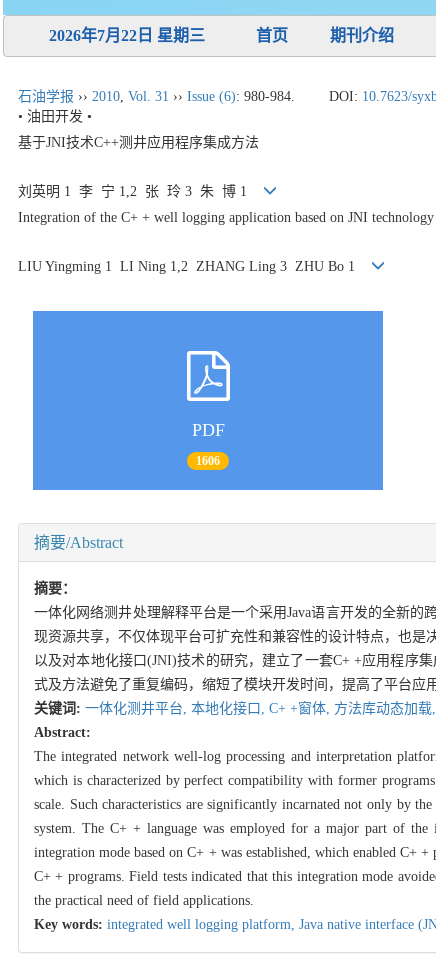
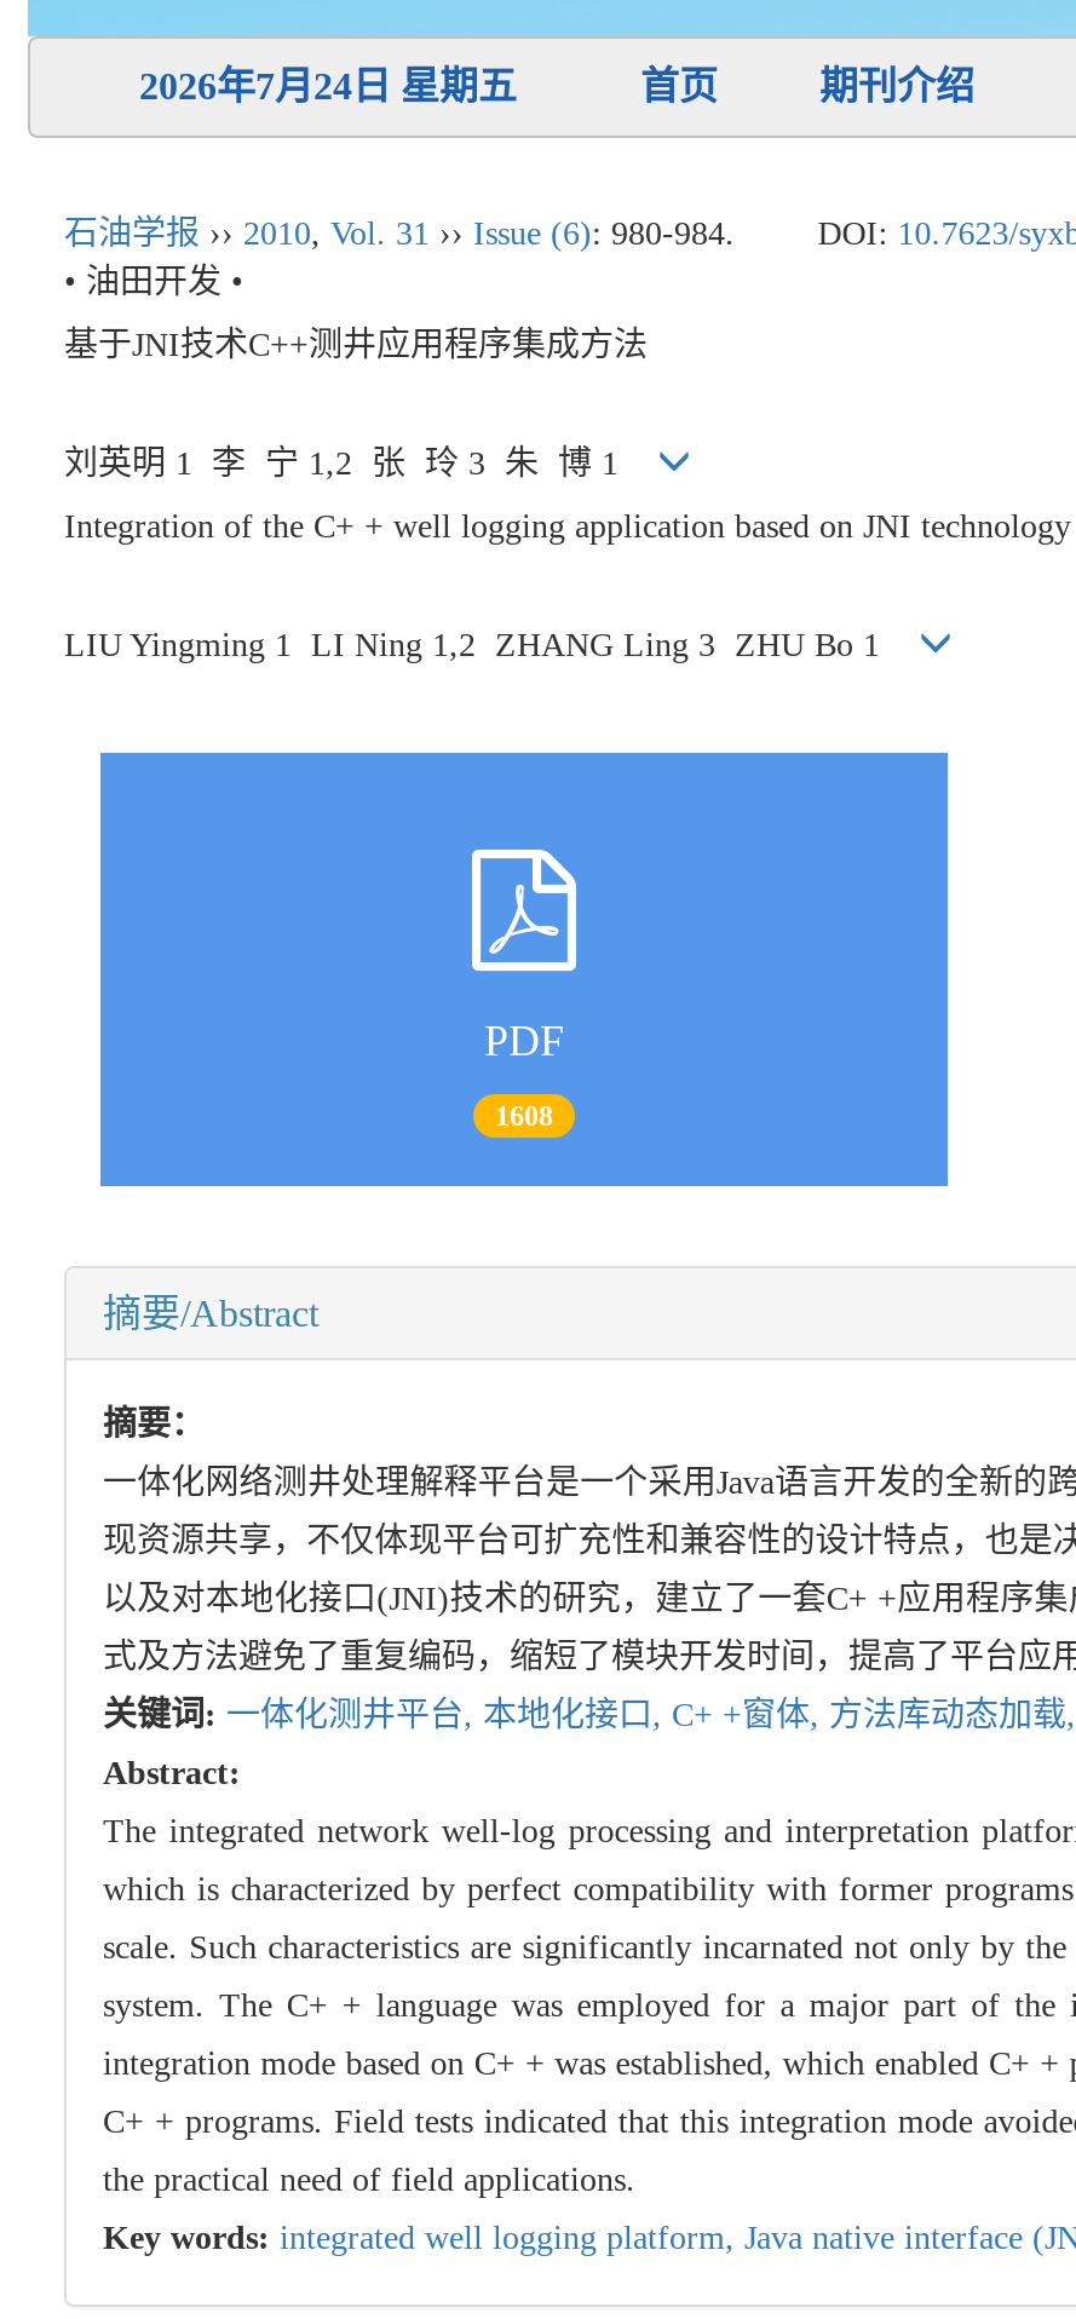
- 2026年7月22日 星期三
+ 2026年7月24日 星期五

- 1606
+ 1608
